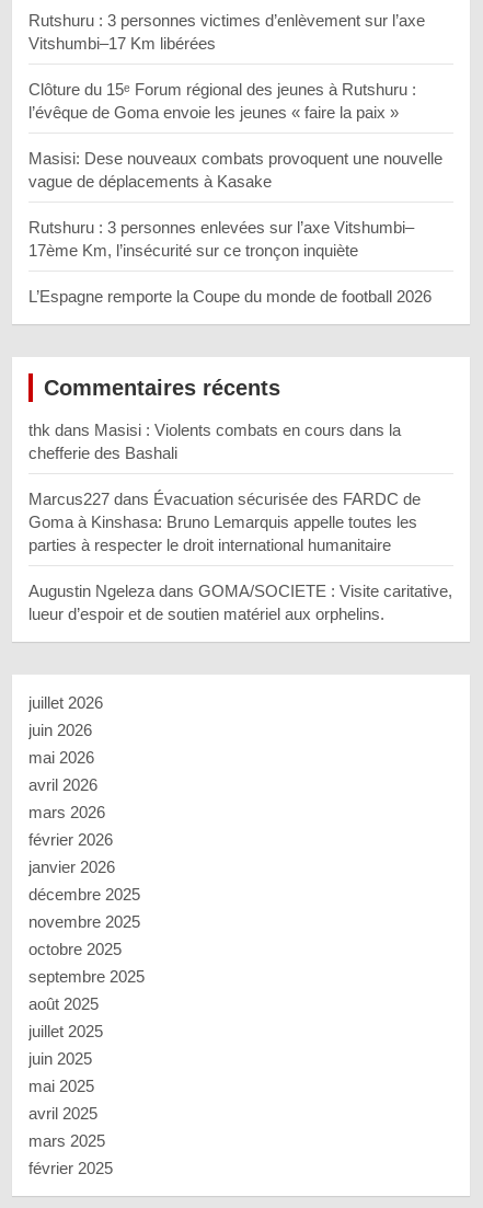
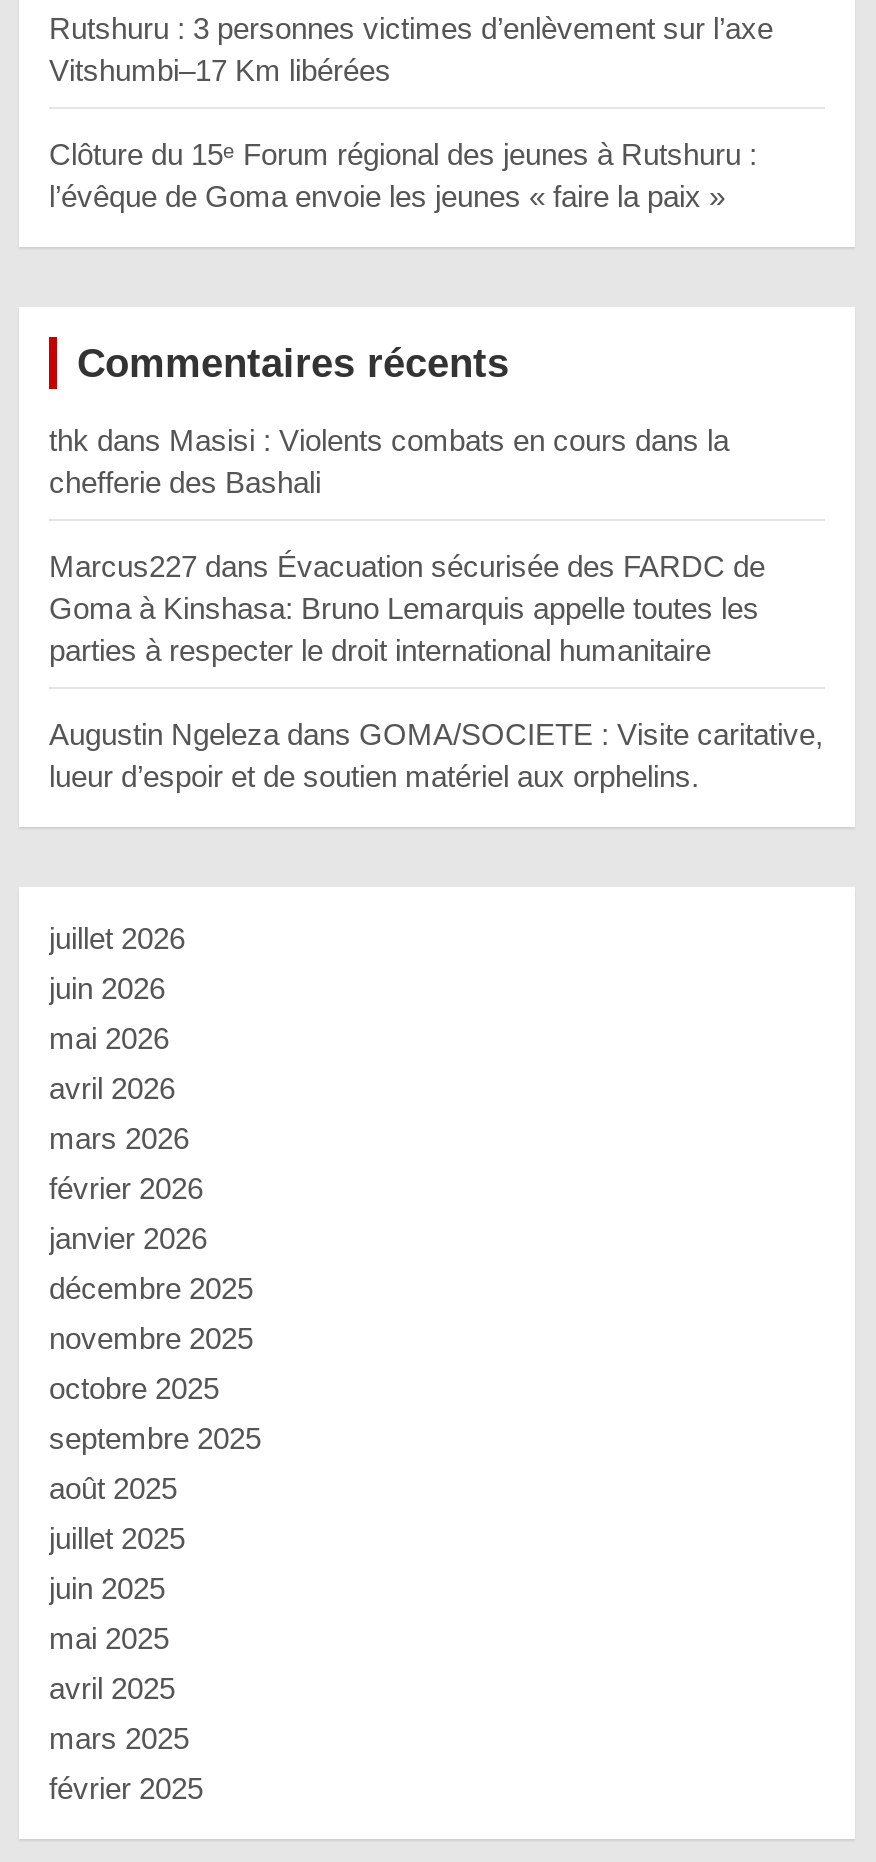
- Masisi: Dese nouveaux combats provoquent une nouvelle
- vague de déplacements à Kasake
- Rutshuru : 3 personnes enlevées sur l’axe Vitshumbi–
- 17ème Km, l’insécurité sur ce tronçon inquiète
- L’Espagne remporte la Coupe du monde de football 2026
